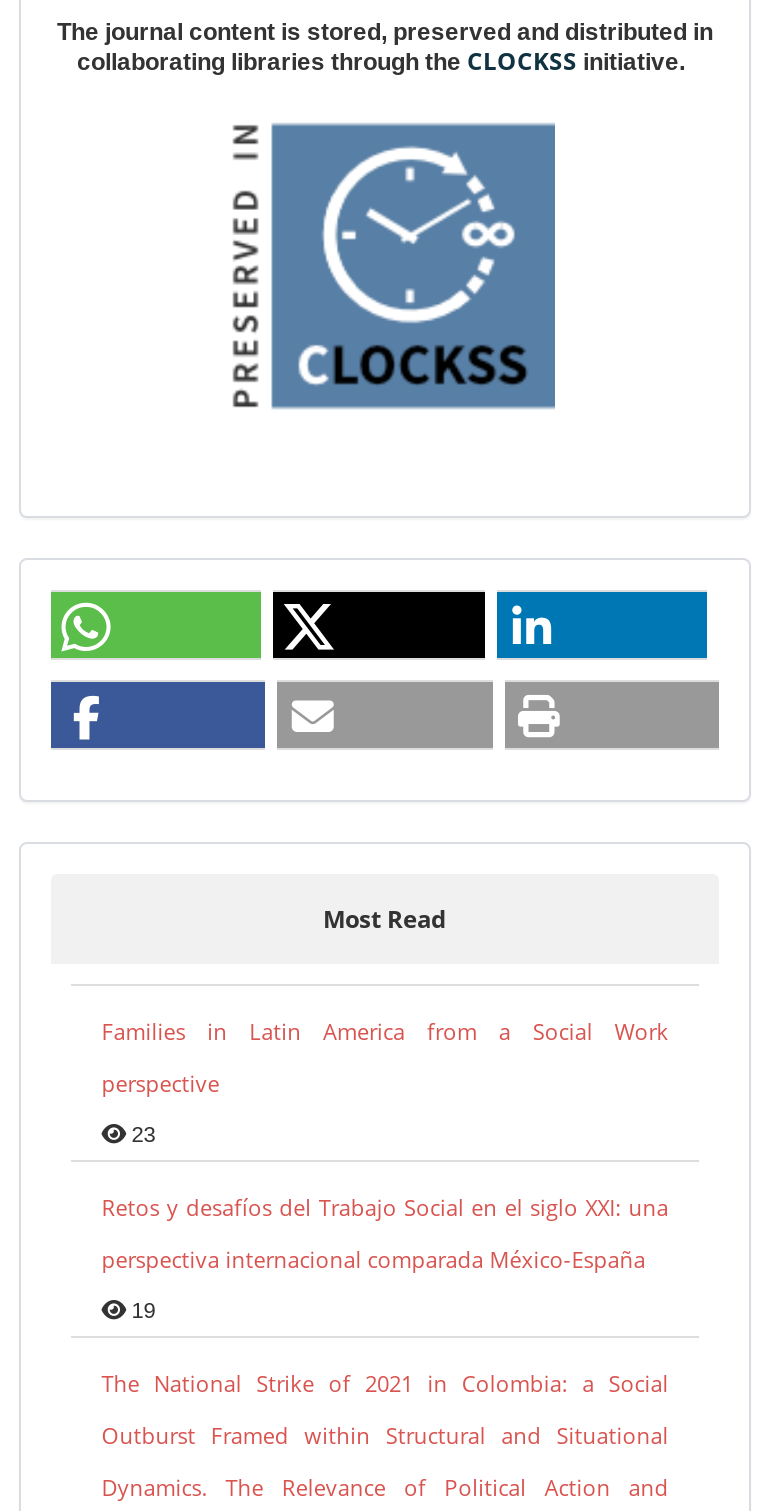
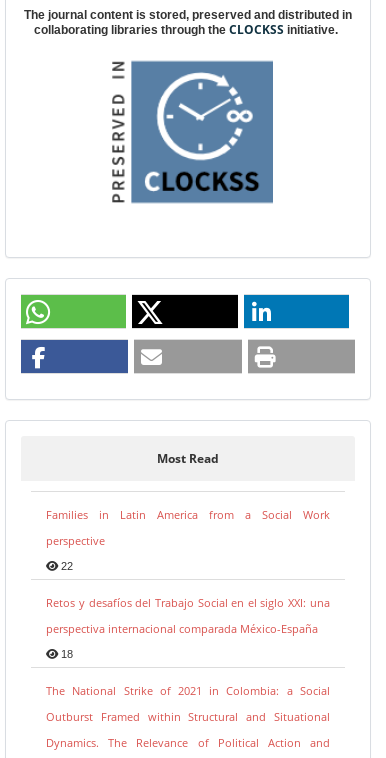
- 23
+ 22

- 19
+ 18
